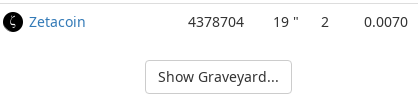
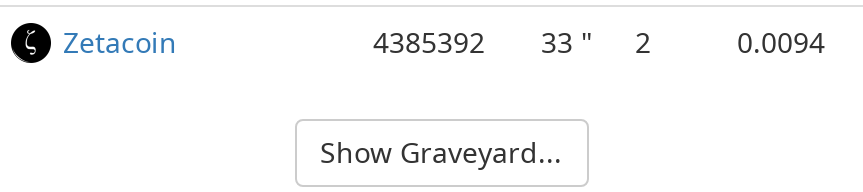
- 4378704
+ 4385392

- 19 "
+ 33 "

- 0.0070
+ 0.0094
